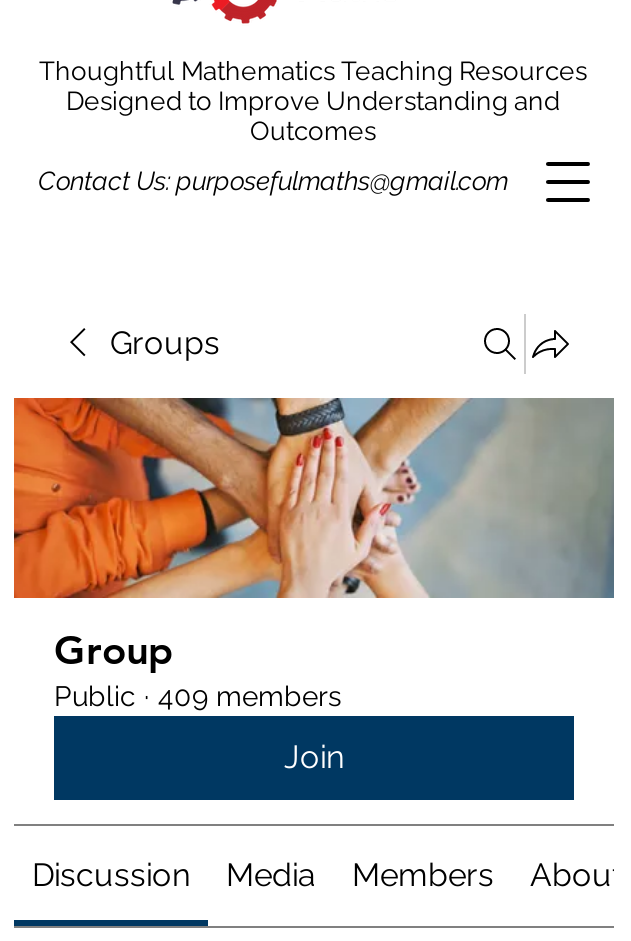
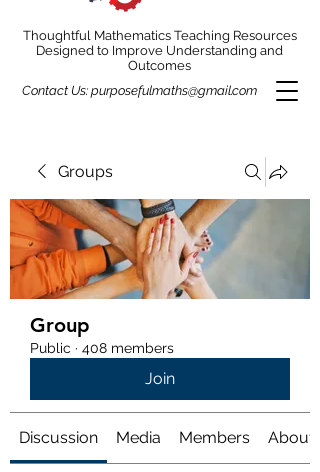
- Public · 409 members
+ Public · 408 members
